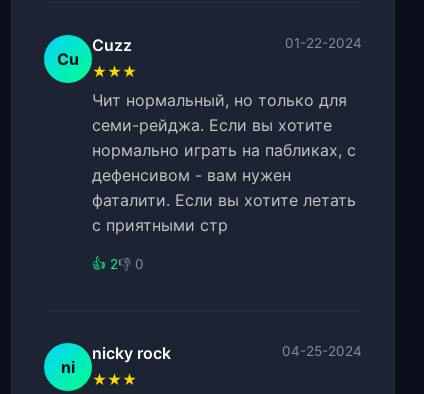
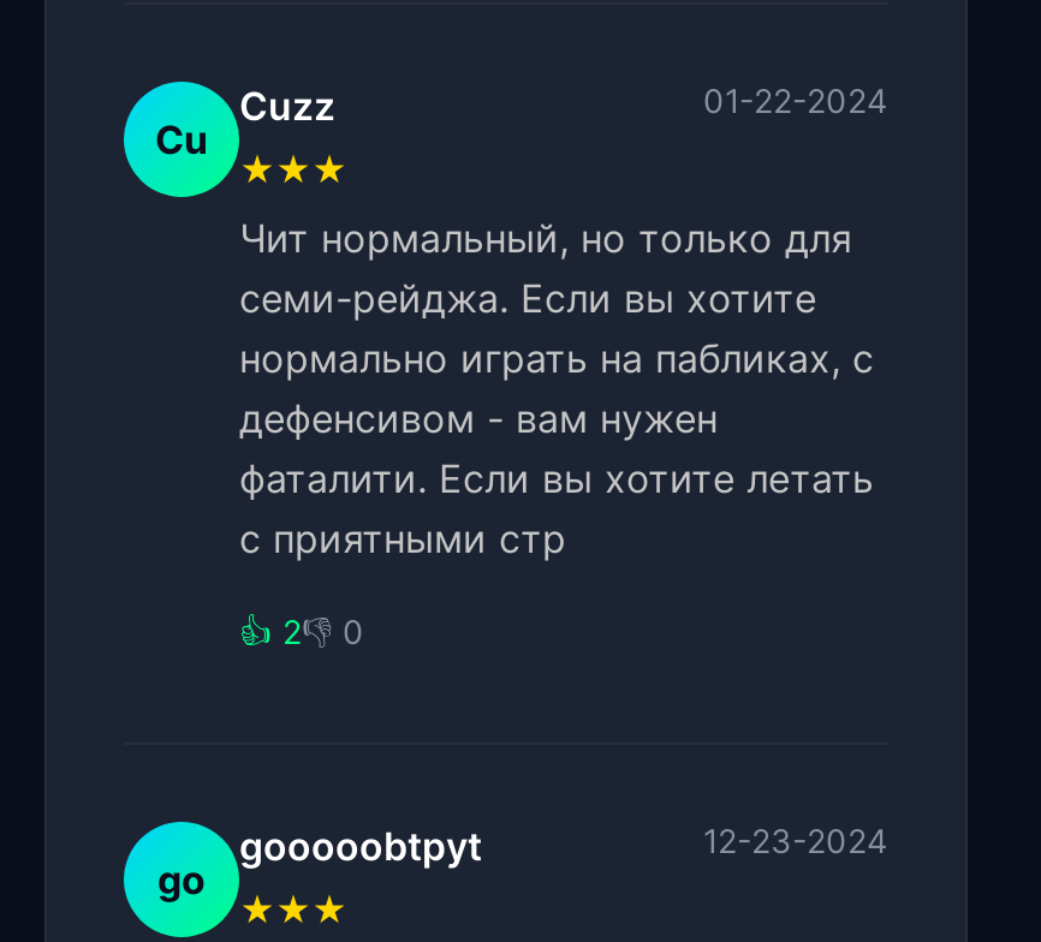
- nicky rock
- 04-25-2024
+ gooooobtpyt
+ 12-23-2024

- ni
+ go
